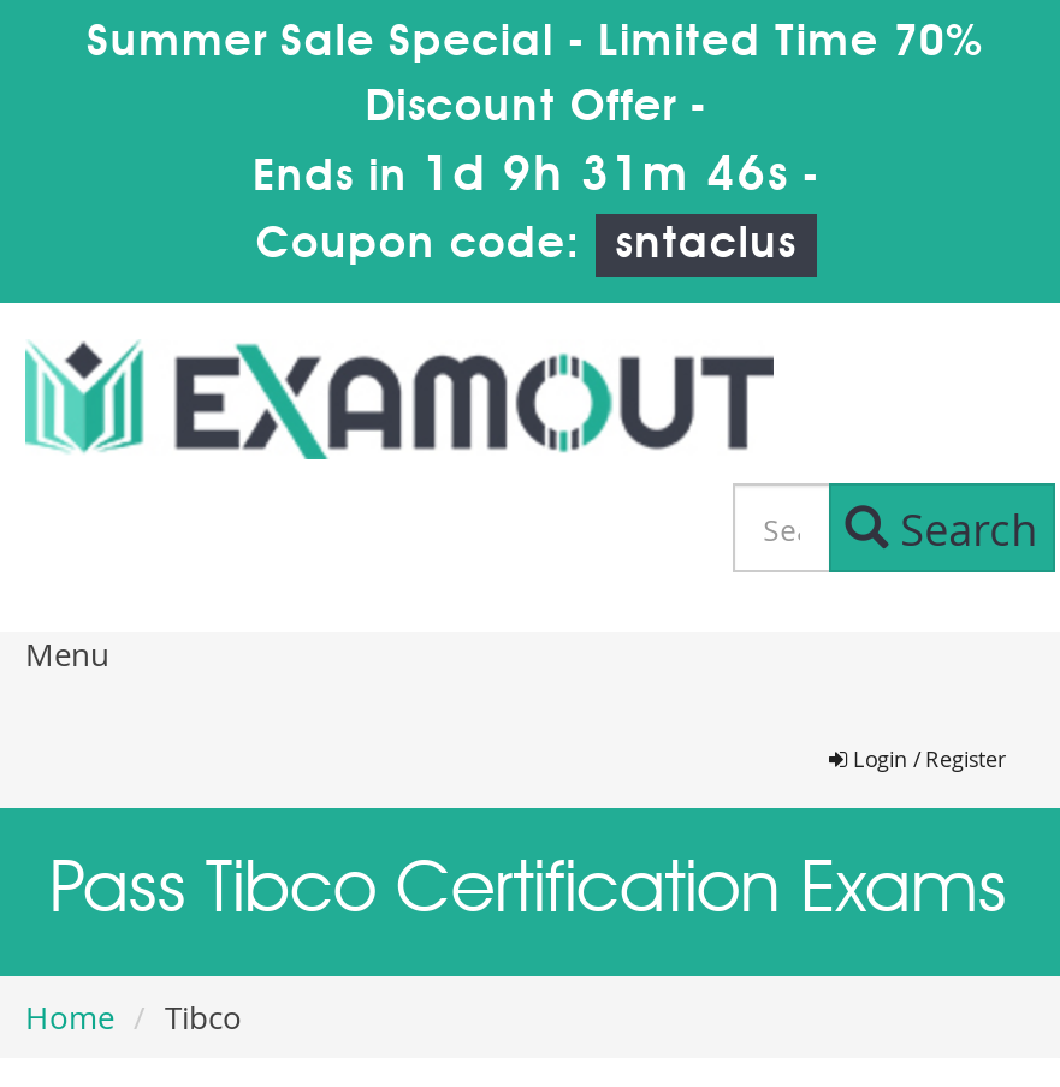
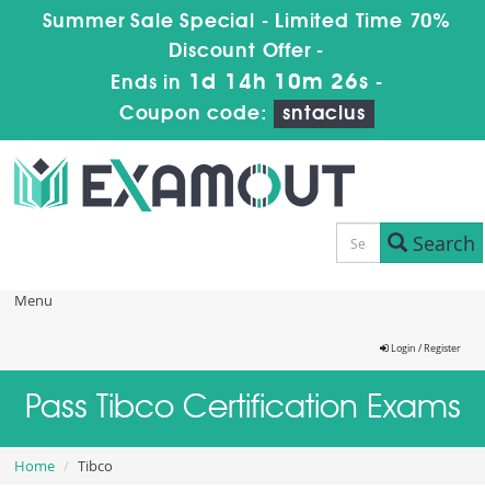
- Ends in 1d 9h 31m 46s -
+ Ends in 1d 14h 10m 26s -
